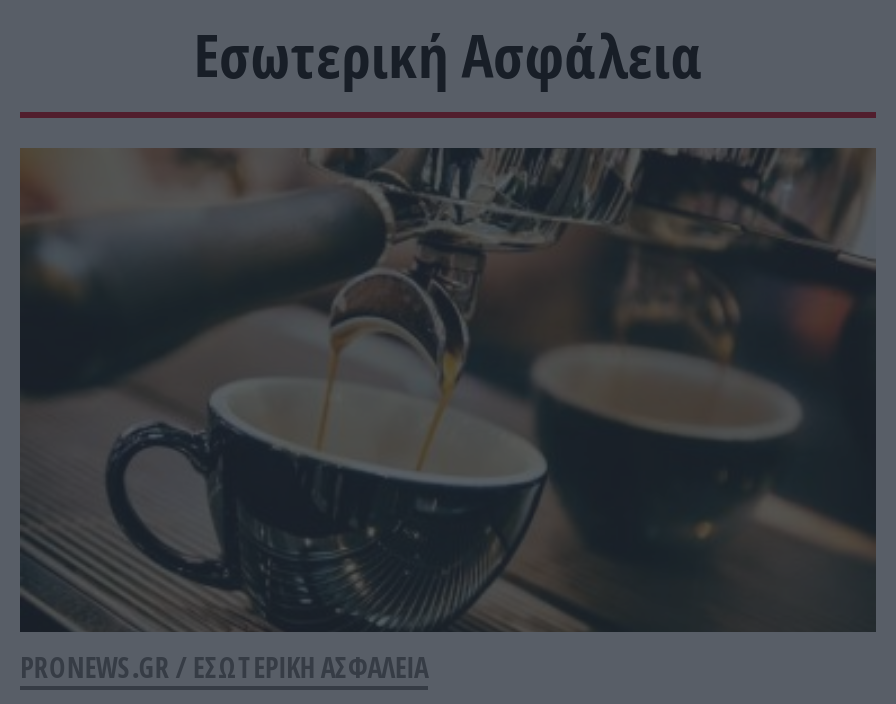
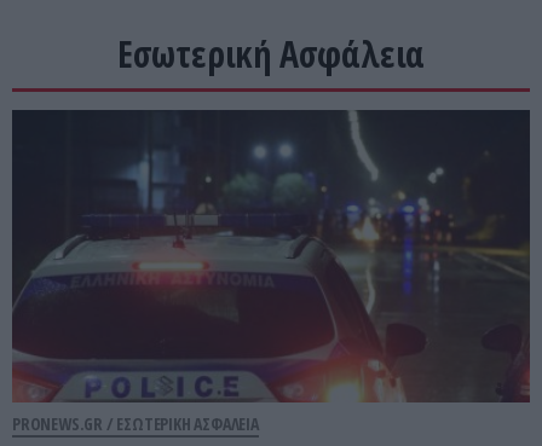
- [image]
+ [image]
